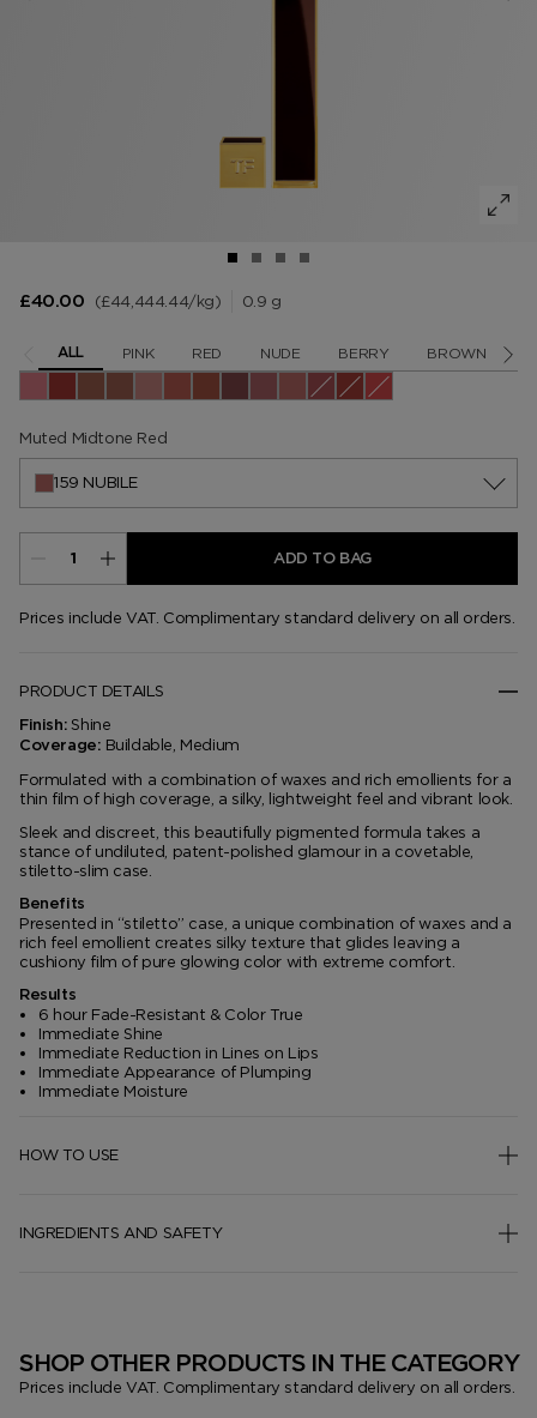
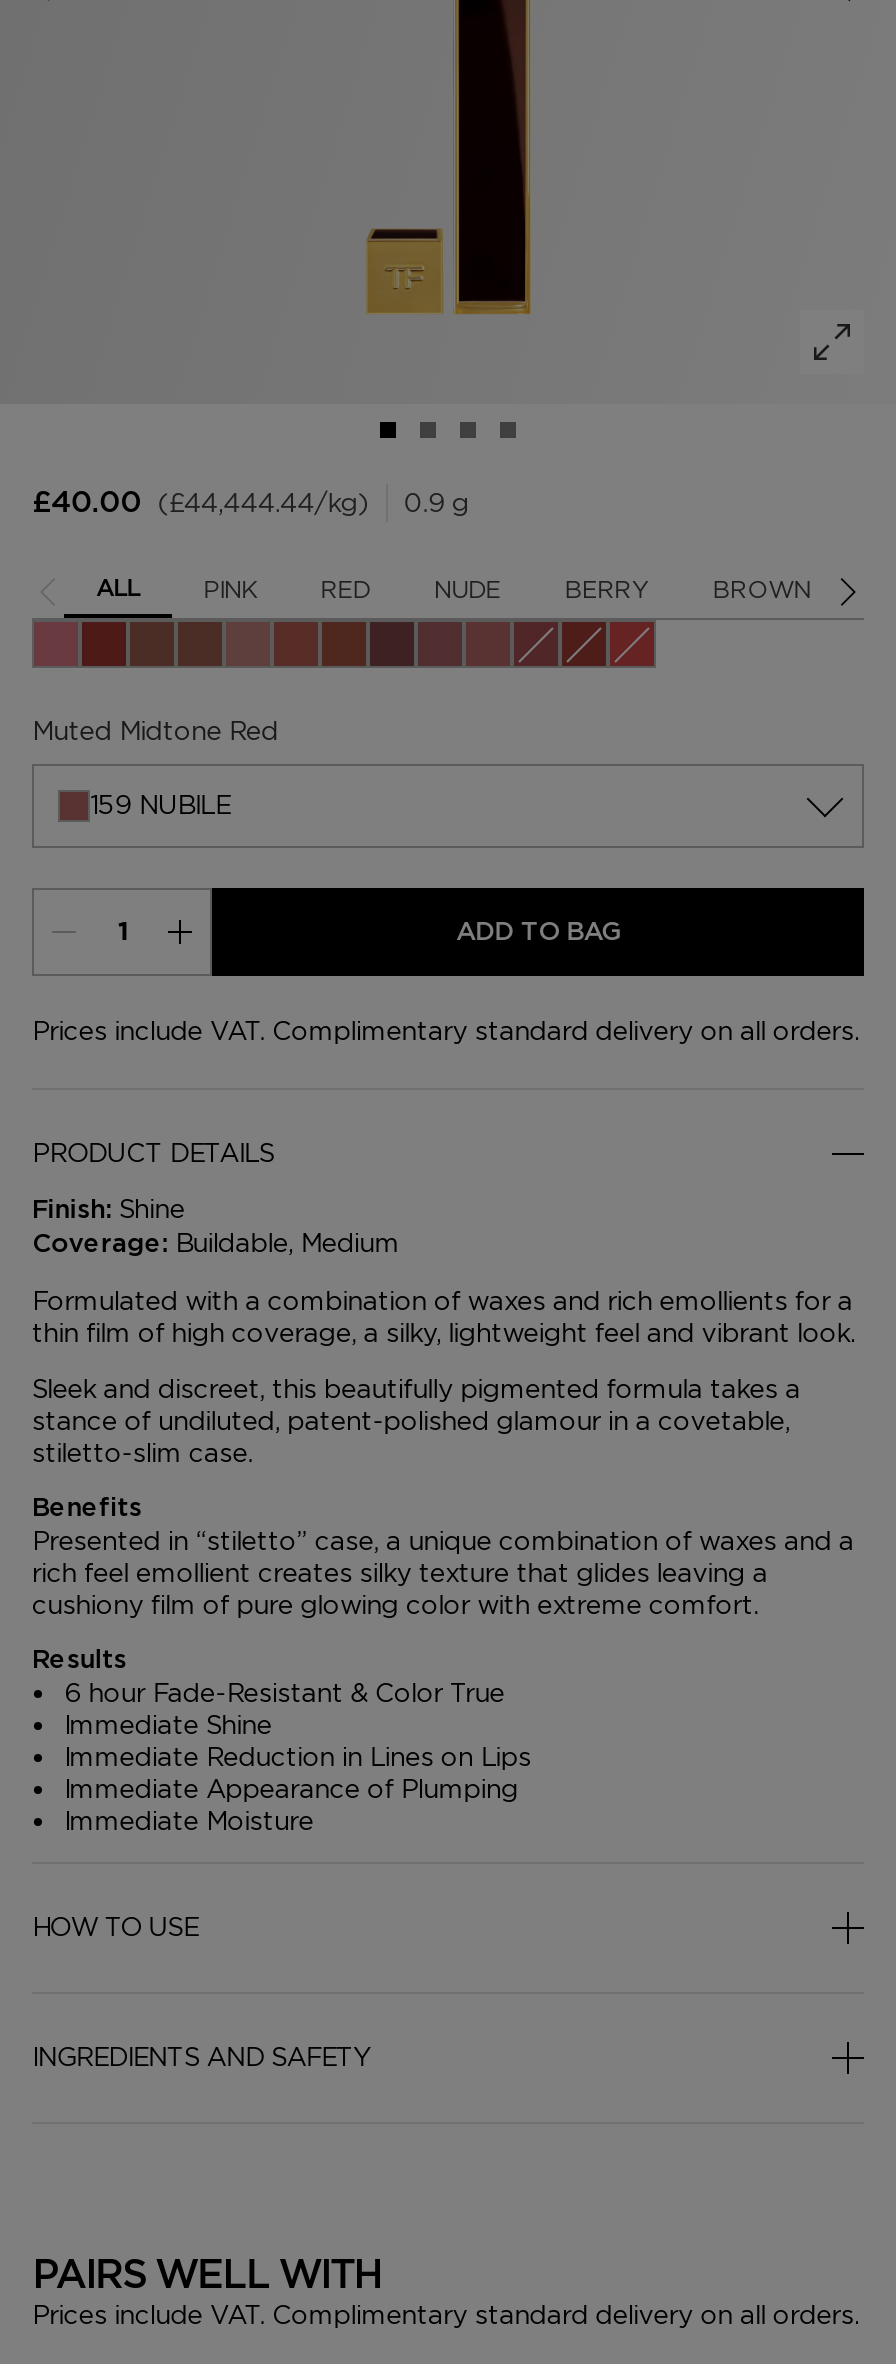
- SHOP OTHER PRODUCTS IN THE CATEGORY
+ PAIRS WELL WITH
